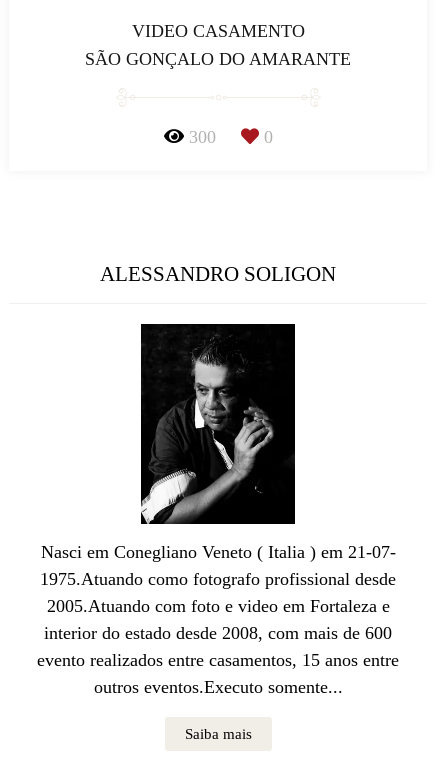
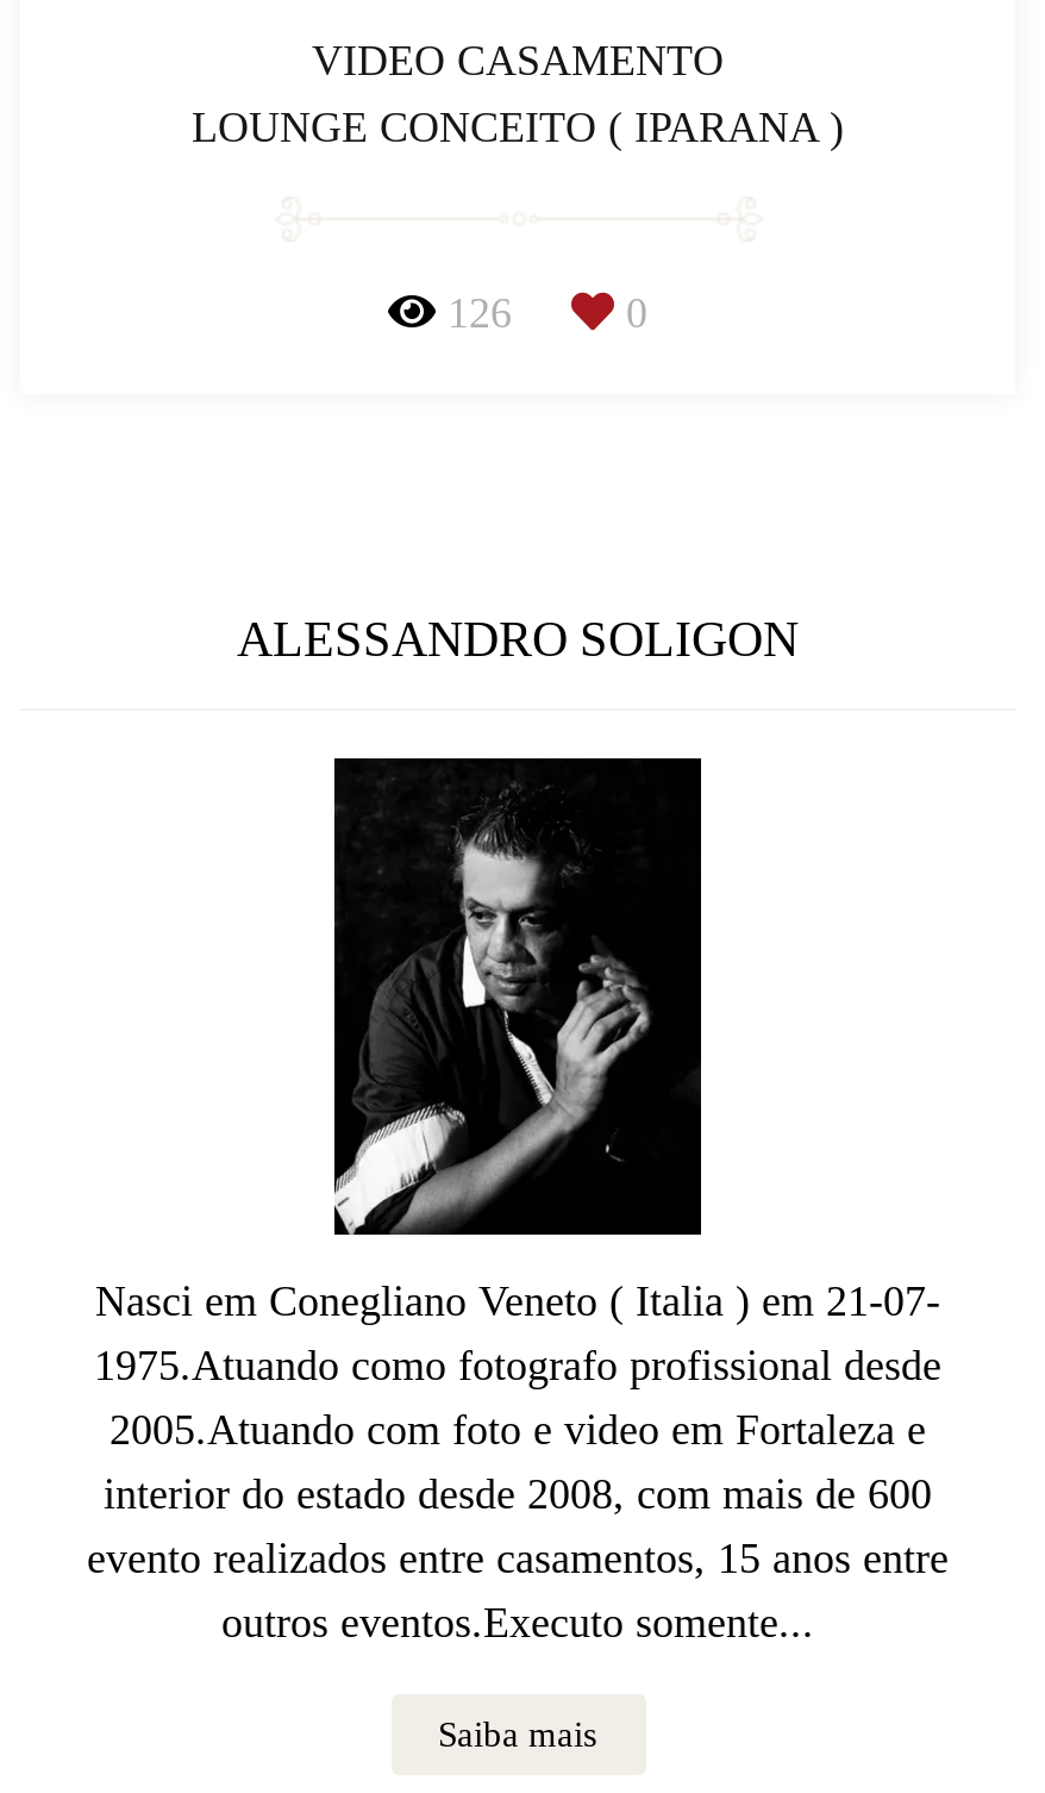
- SÃO GONÇALO DO AMARANTE
+ LOUNGE CONCEITO ( IPARANA )

- 300
+ 126
